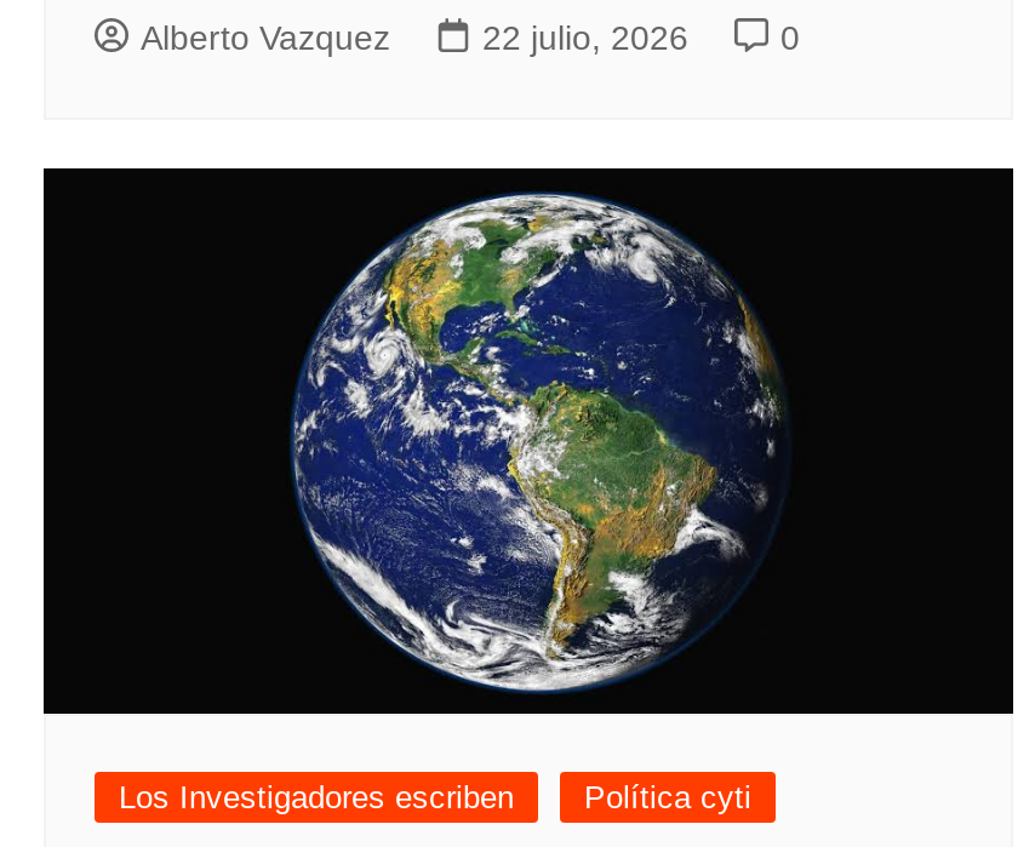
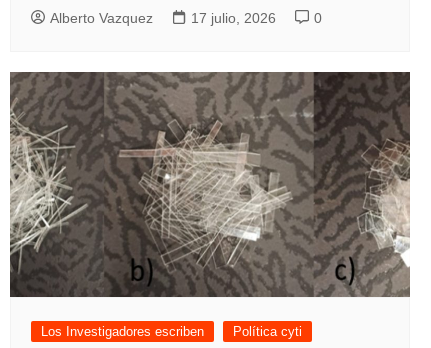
- 22 julio, 2026
+ 17 julio, 2026

- [image]
+ [image]
